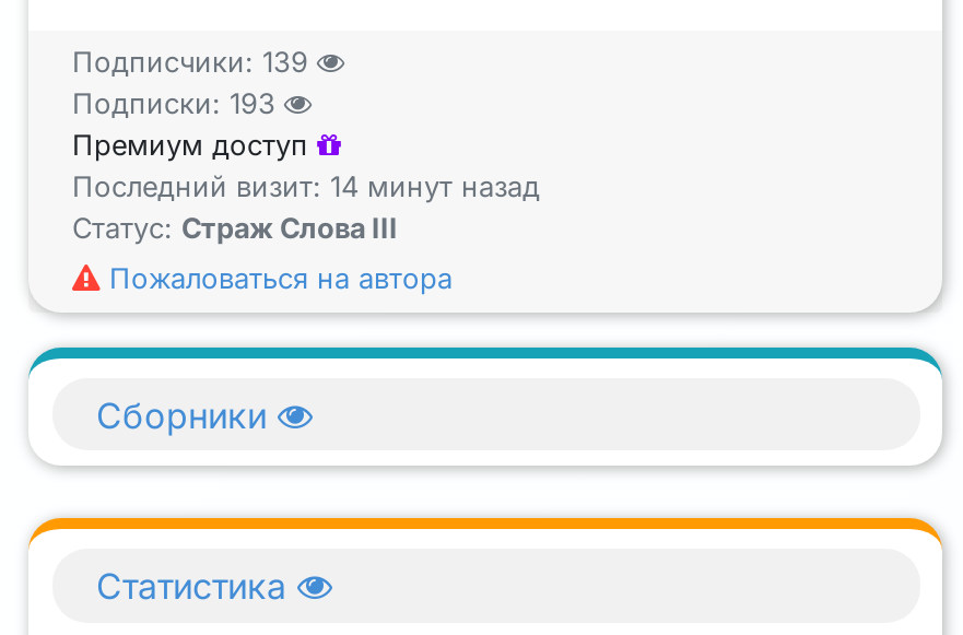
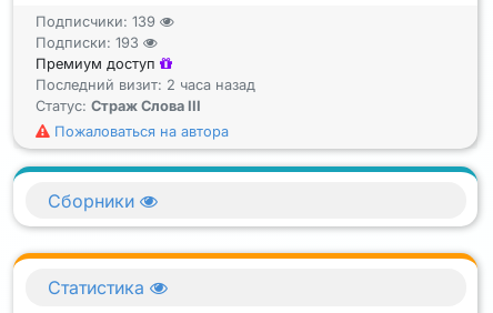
- Последний визит: 14 минут назад
+ Последний визит: 2 часа назад
